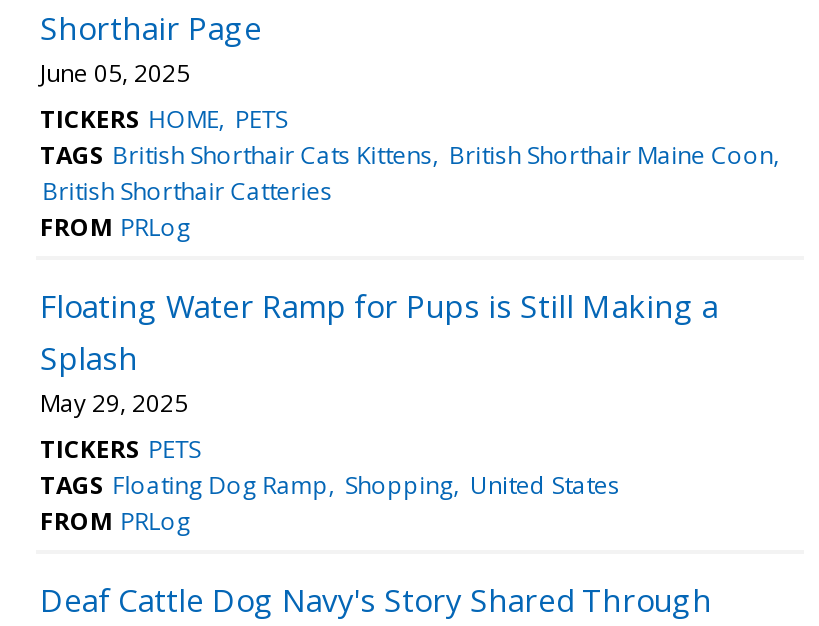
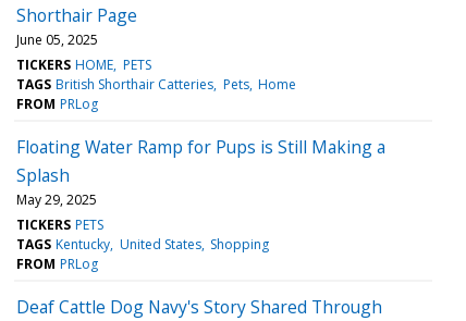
- TAGS British Shorthair Cats Kittens British Shorthair Maine Coon
- British Shorthair Catteries
+ TAGS British Shorthair Catteries Pets Home

- TAGS Floating Dog Ramp Shopping United States
+ TAGS Kentucky United States Shopping
